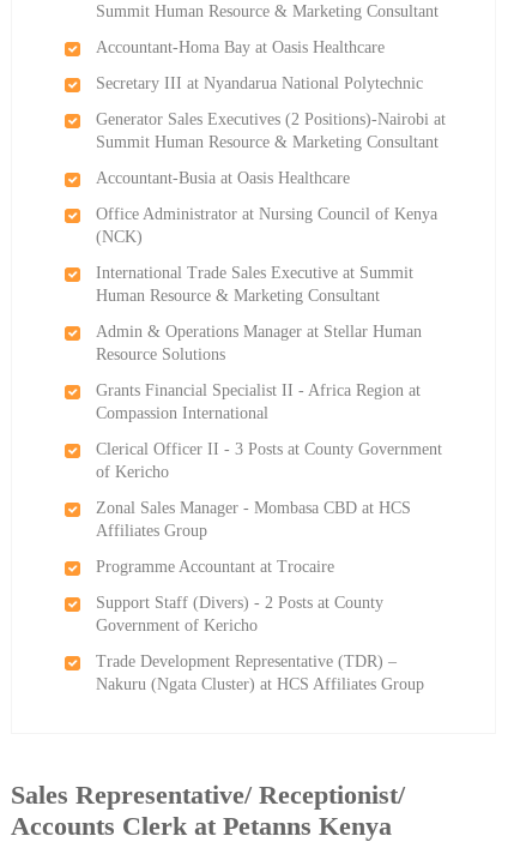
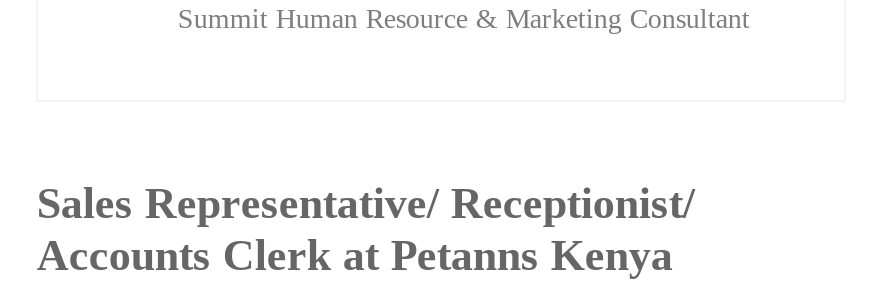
- Accountant-Homa Bay at Oasis Healthcare
- Secretary III at Nyandarua National Polytechnic
- Generator Sales Executives (2 Positions)-Nairobi at
- Summit Human Resource & Marketing Consultant
- Accountant-Busia at Oasis Healthcare
- Office Administrator at Nursing Council of Kenya
- (NCK)
- International Trade Sales Executive at Summit
- Human Resource & Marketing Consultant
- Admin & Operations Manager at Stellar Human
- Resource Solutions
- Grants Financial Specialist II - Africa Region at
- Compassion International
- Clerical Officer II - 3 Posts at County Government
- of Kericho
- Zonal Sales Manager - Mombasa CBD at HCS
- Affiliates Group
- Programme Accountant at Trocaire
- Support Staff (Divers) - 2 Posts at County
- Government of Kericho
- Trade Development Representative (TDR) –
- Nakuru (Ngata Cluster) at HCS Affiliates Group
